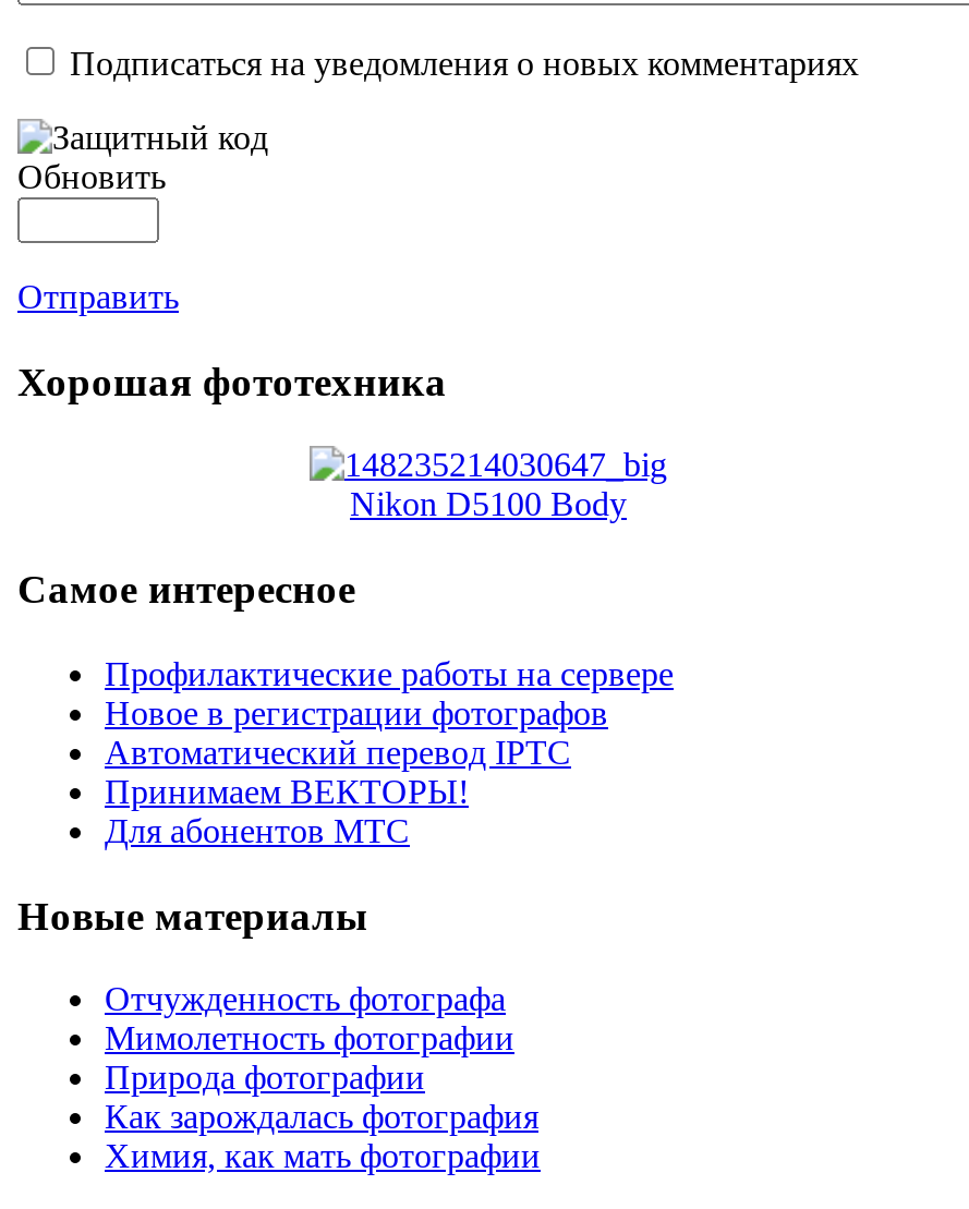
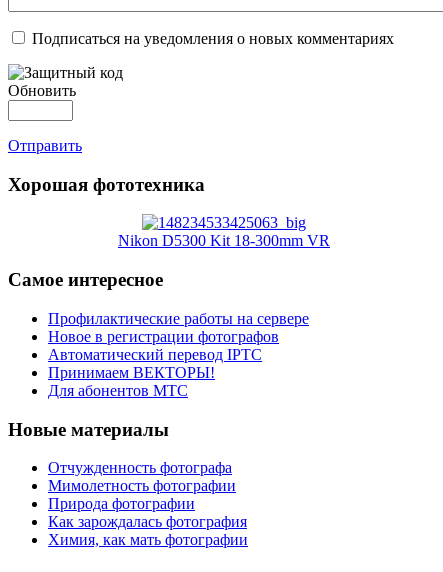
- Nikon D5100 Body
+ Nikon D5300 Kit 18-300mm VR
